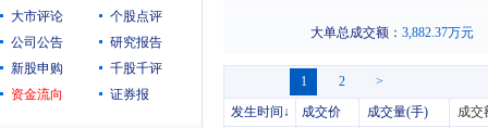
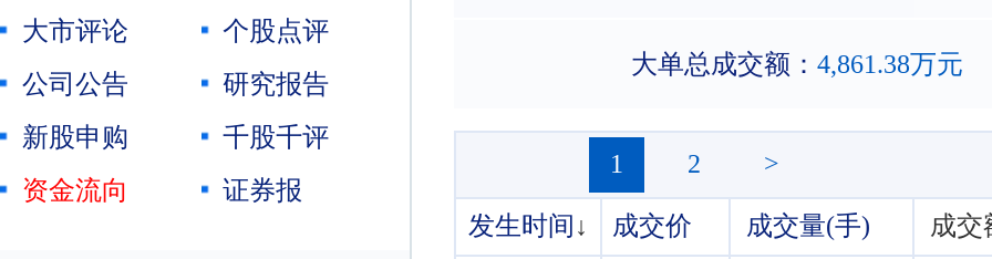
- 大单总成交额：3,882.37万元
+ 大单总成交额：4,861.38万元
